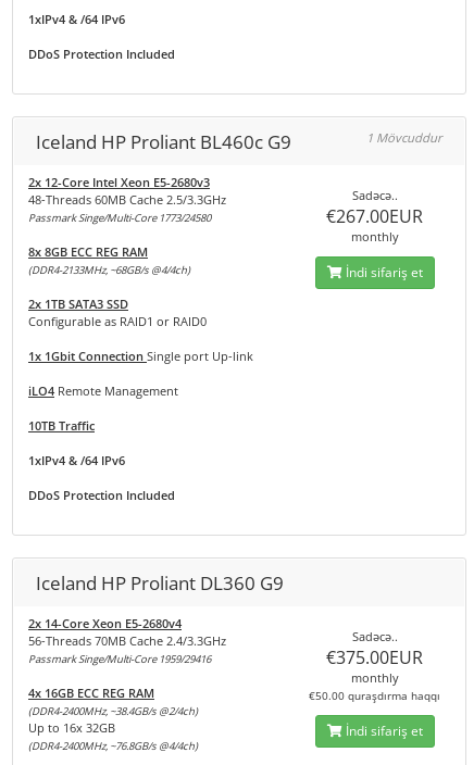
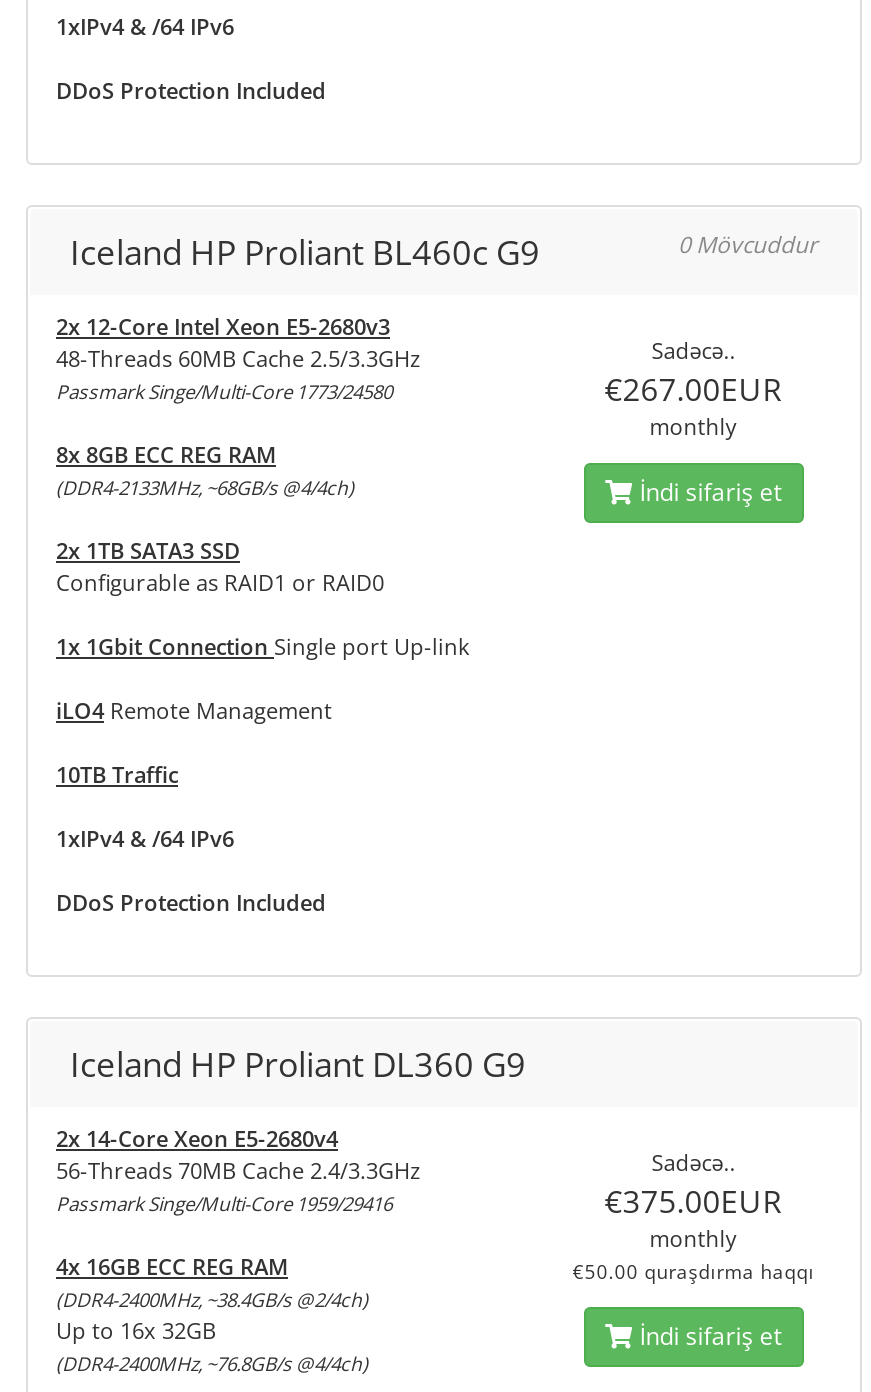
- 1 Mövcuddur
+ 0 Mövcuddur
